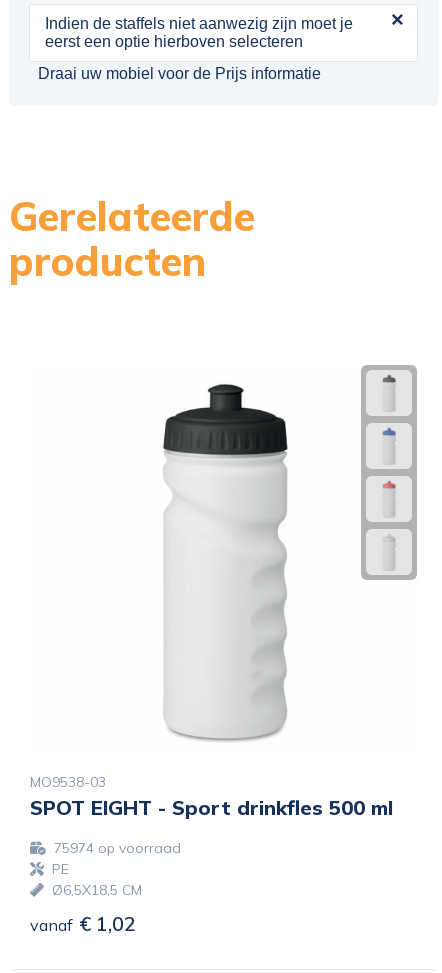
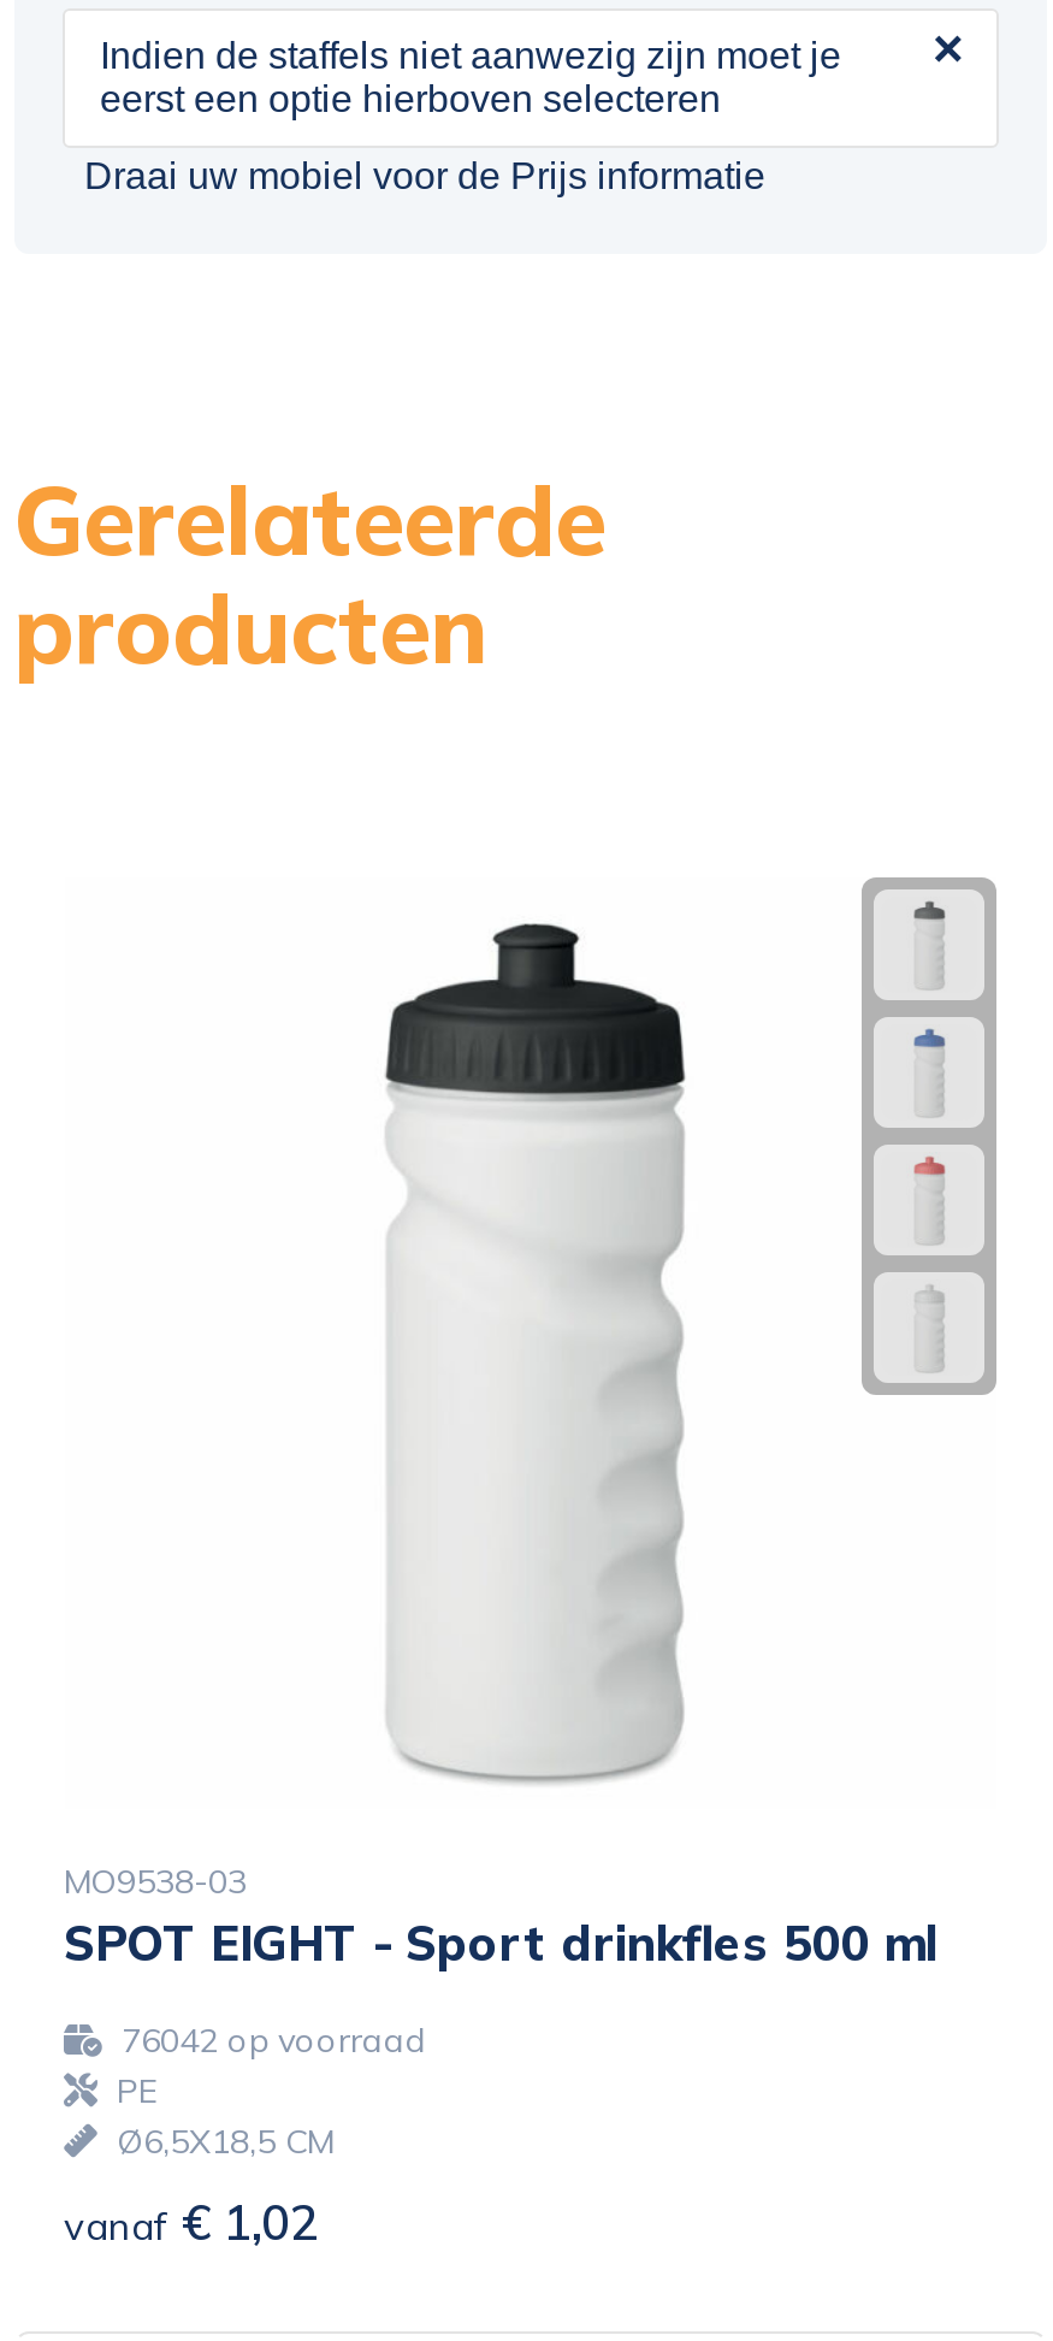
- 75974 op voorraad
+ 76042 op voorraad
